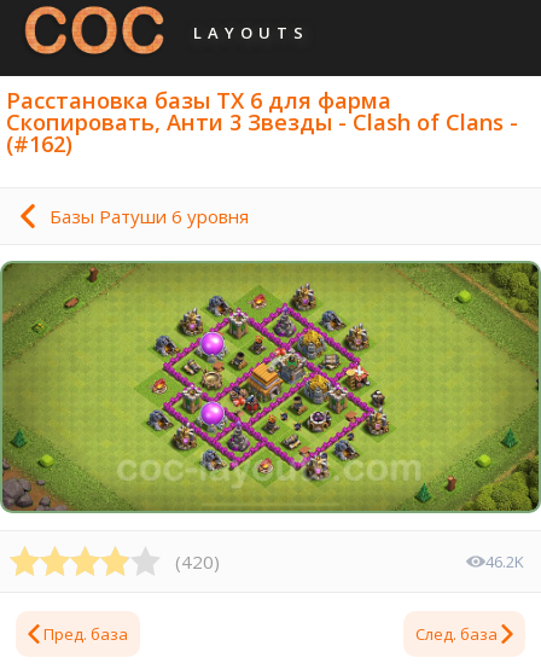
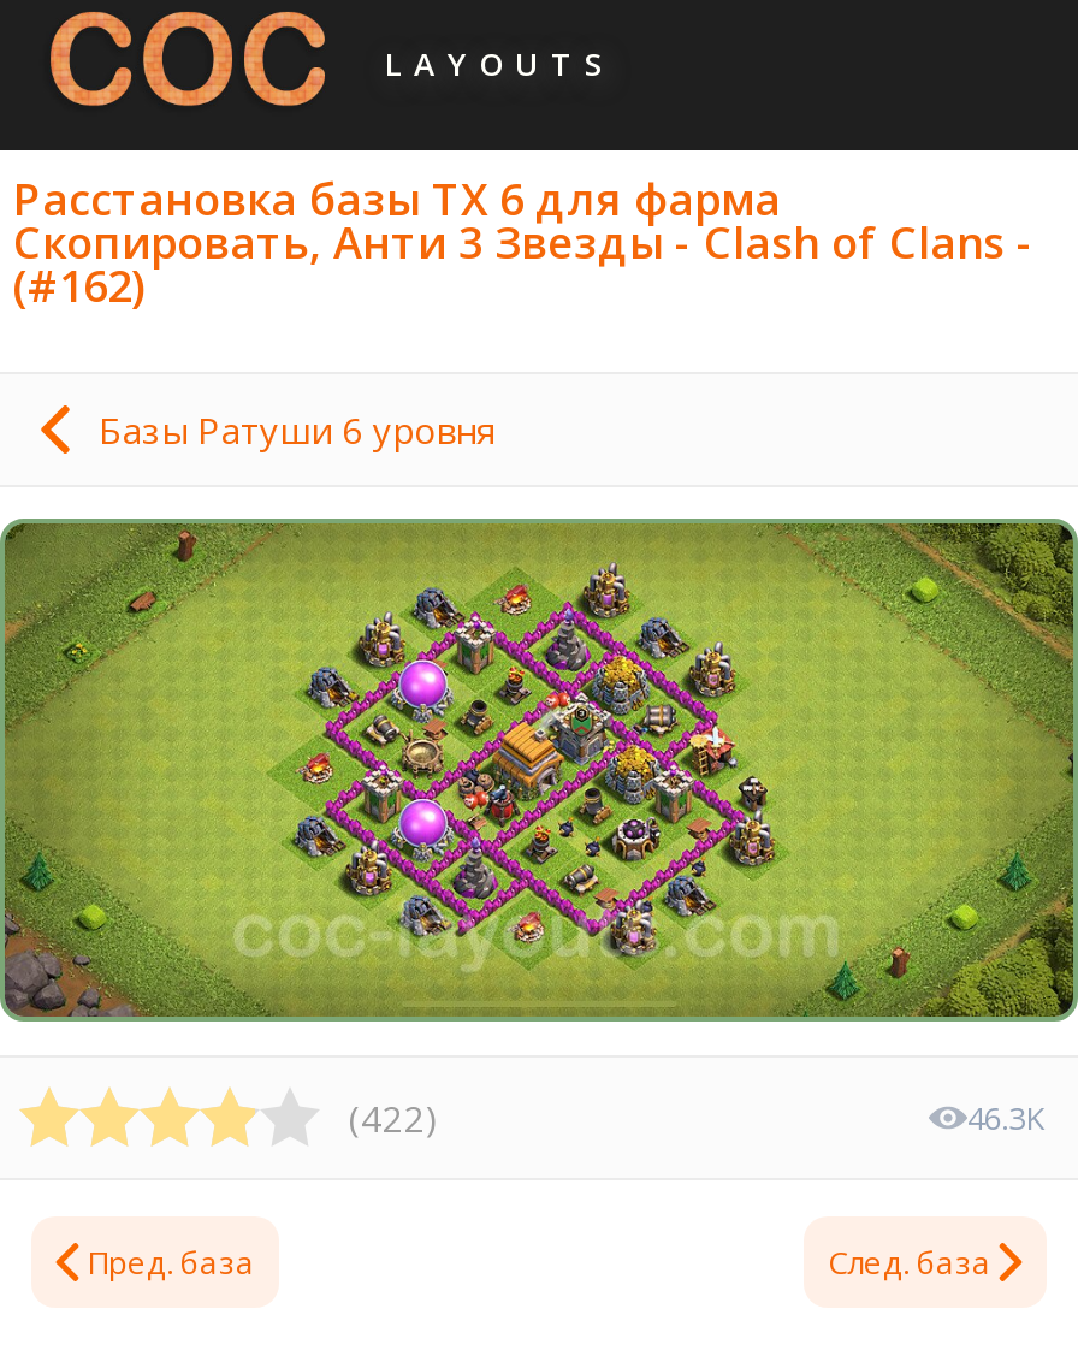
- (420)
- 46.2K
+ (422)
+ 46.3K
